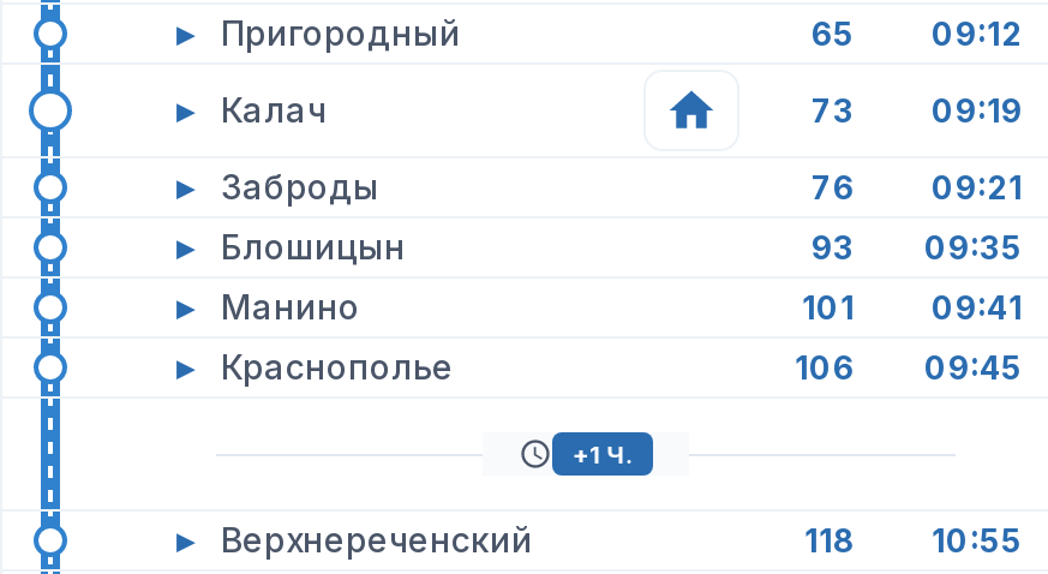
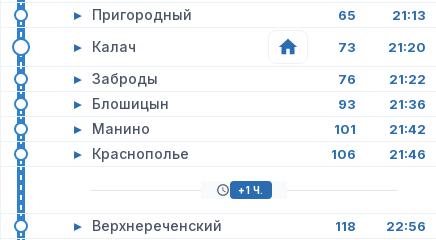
- 09:12
+ 21:13

- 73 09:19
+ 73 21:20

- 09:21
+ 21:22

- 09:35
+ 21:36

- 09:41
+ 21:42

- 09:45
+ 21:46

- 118 10:55
+ 118 22:56
